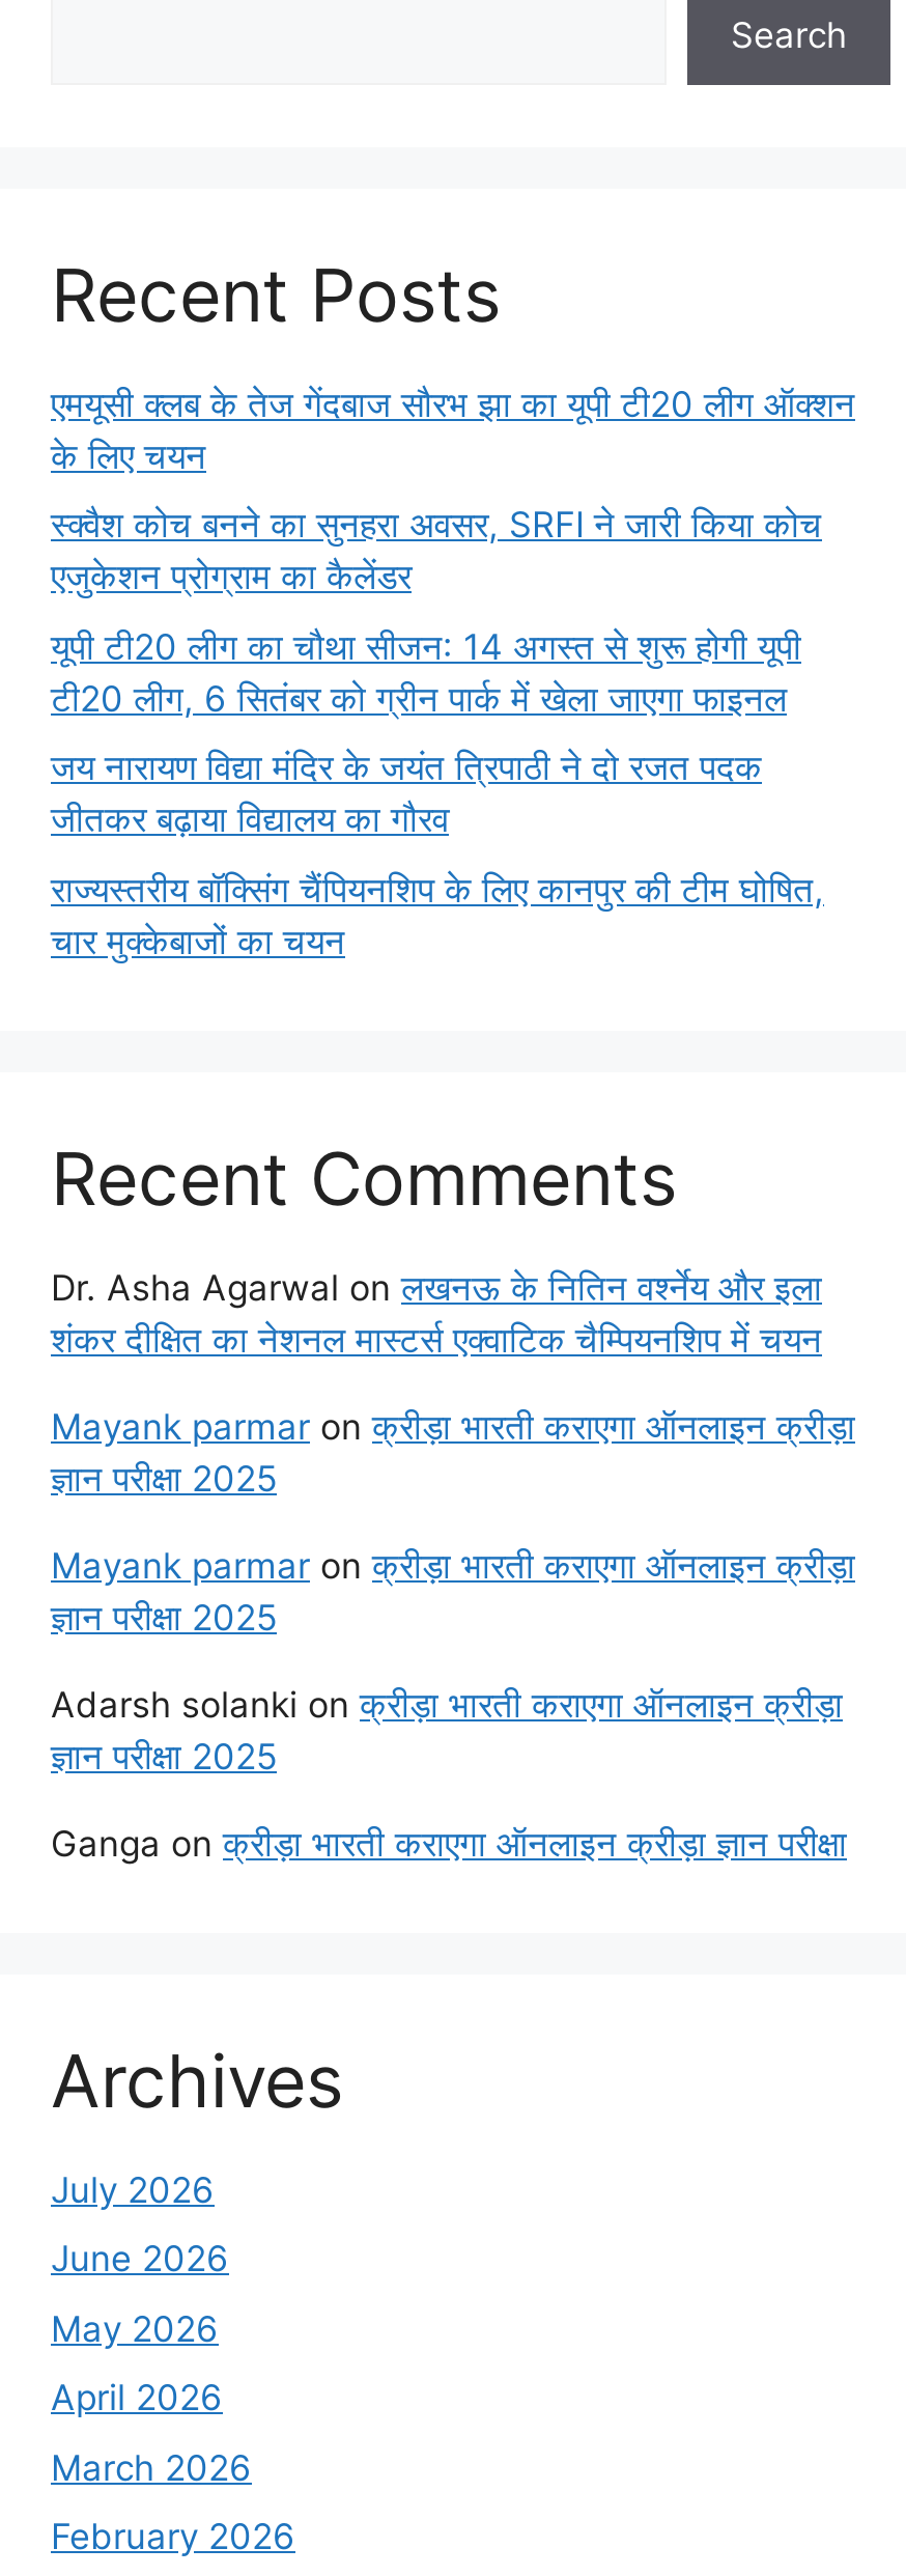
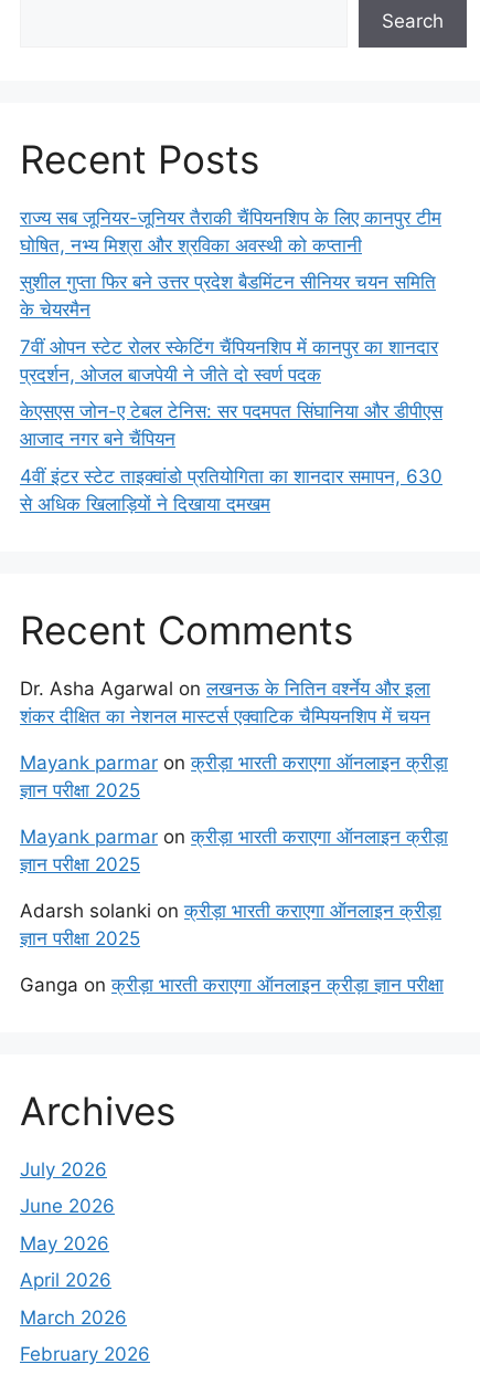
- एमयूसी क्लब के तेज गेंदबाज सौरभ झा का यूपी टी20 लीग ऑक्शन
- के लिए चयन
+ राज्य सब जूनियर-जूनियर तैराकी चैंपियनशिप के लिए कानपुर टीम
+ घोषित, नभ्य मिश्रा और श्रविका अवस्थी को कप्तानी

- स्क्वैश कोच बनने का सुनहरा अवसर, SRFI ने जारी किया कोच
- एजुकेशन प्रोग्राम का कैलेंडर
+ सुशील गुप्ता फिर बने उत्तर प्रदेश बैडमिंटन सीनियर चयन समिति
+ के चेयरमैन

- यूपी टी20 लीग का चौथा सीजन: 14 अगस्त से शुरू होगी यूपी
- टी20 लीग, 6 सितंबर को ग्रीन पार्क में खेला जाएगा फाइनल
+ 7वीं ओपन स्टेट रोलर स्केटिंग चैंपियनशिप में कानपुर का शानदार
+ प्रदर्शन, ओजल बाजपेयी ने जीते दो स्वर्ण पदक

- जय नारायण विद्या मंदिर के जयंत त्रिपाठी ने दो रजत पदक
- जीतकर बढ़ाया विद्यालय का गौरव
+ केएसएस जोन-ए टेबल टेनिस: सर पदमपत सिंघानिया और डीपीएस
+ आजाद नगर बने चैंपियन

- राज्यस्तरीय बॉक्सिंग चैंपियनशिप के लिए कानपुर की टीम घोषित,
- चार मुक्केबाजों का चयन
+ 4वीं इंटर स्टेट ताइक्वांडो प्रतियोगिता का शानदार समापन, 630
+ से अधिक खिलाड़ियों ने दिखाया दमखम
